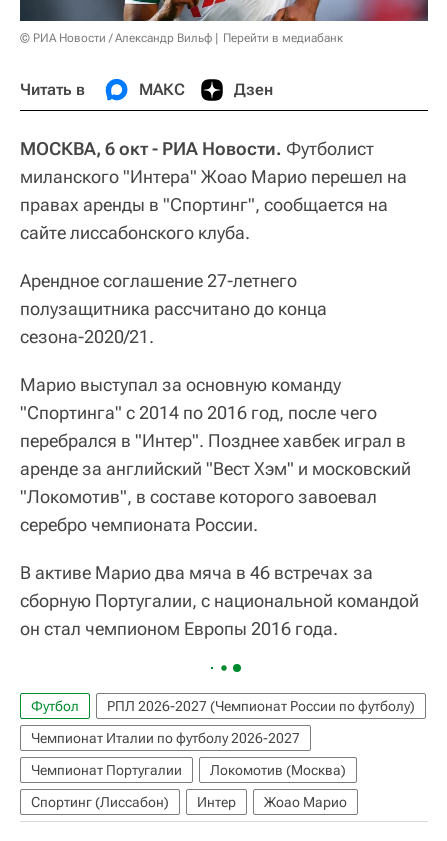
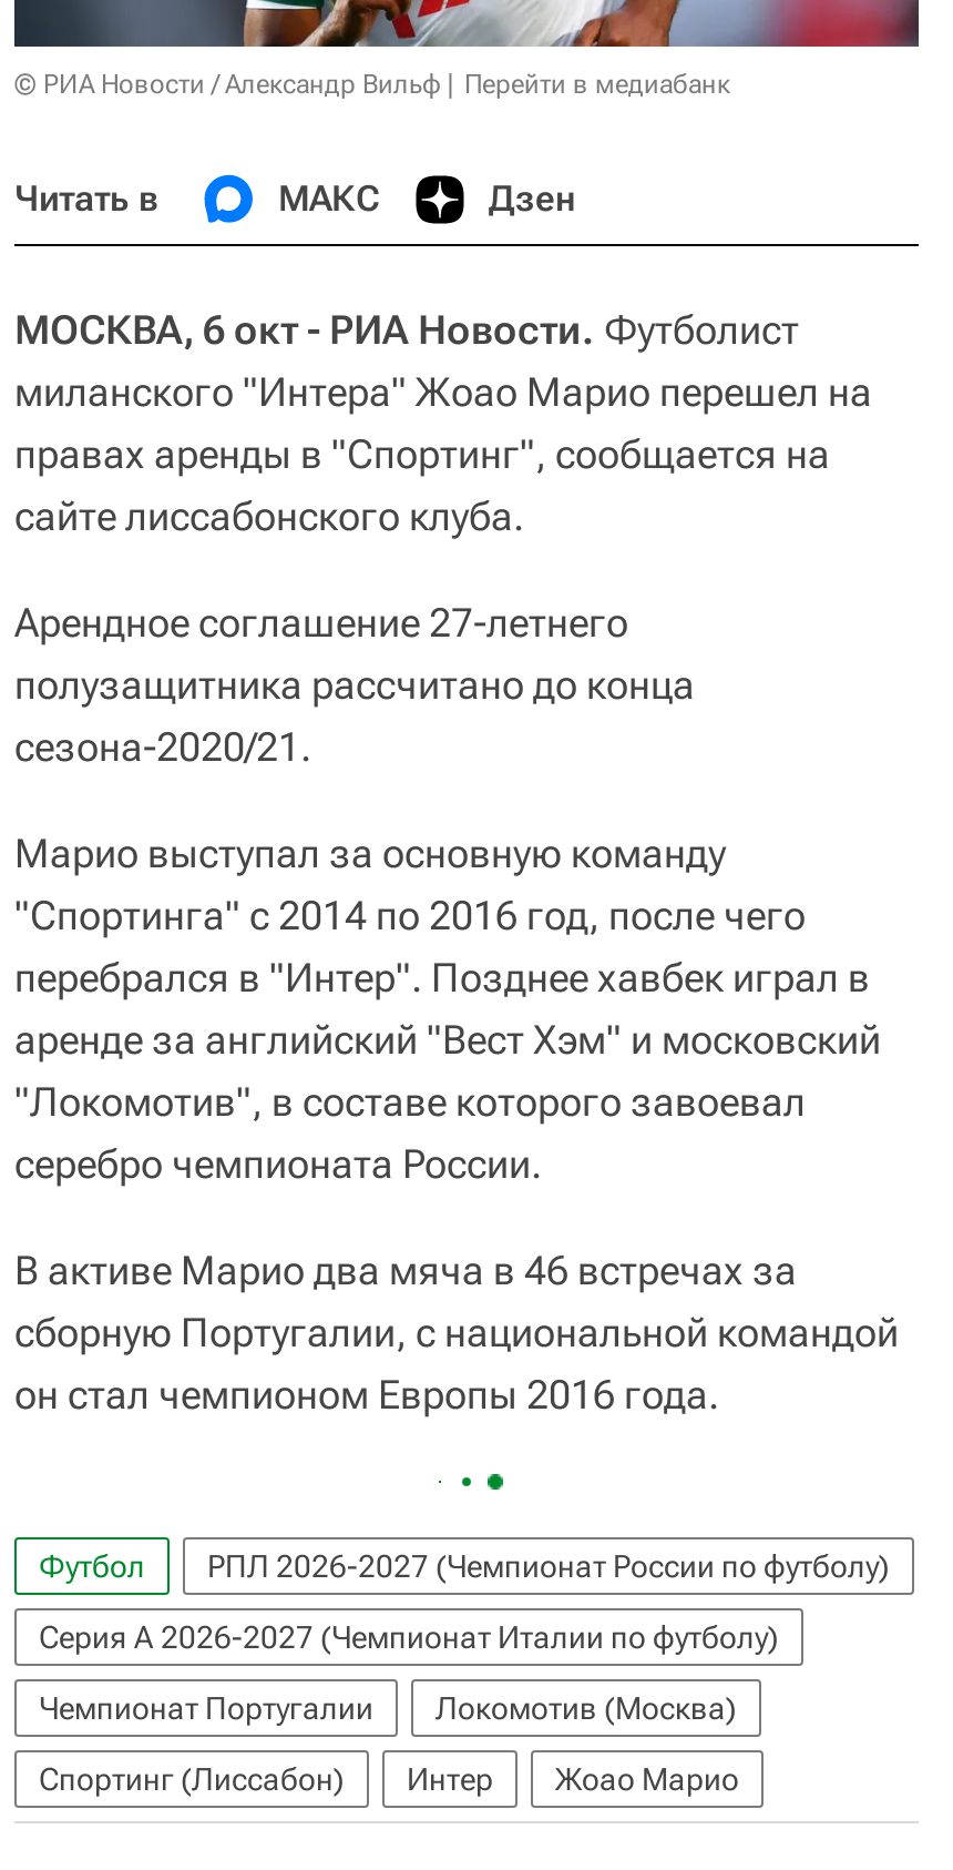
- Чемпионат Италии по футболу 2026-2027
+ Серия А 2026-2027 (Чемпионат Италии по футболу)
